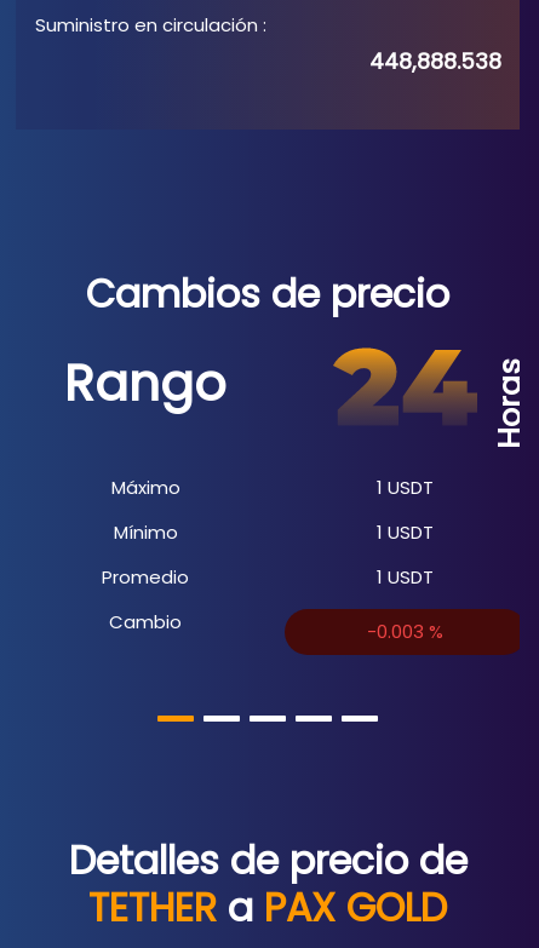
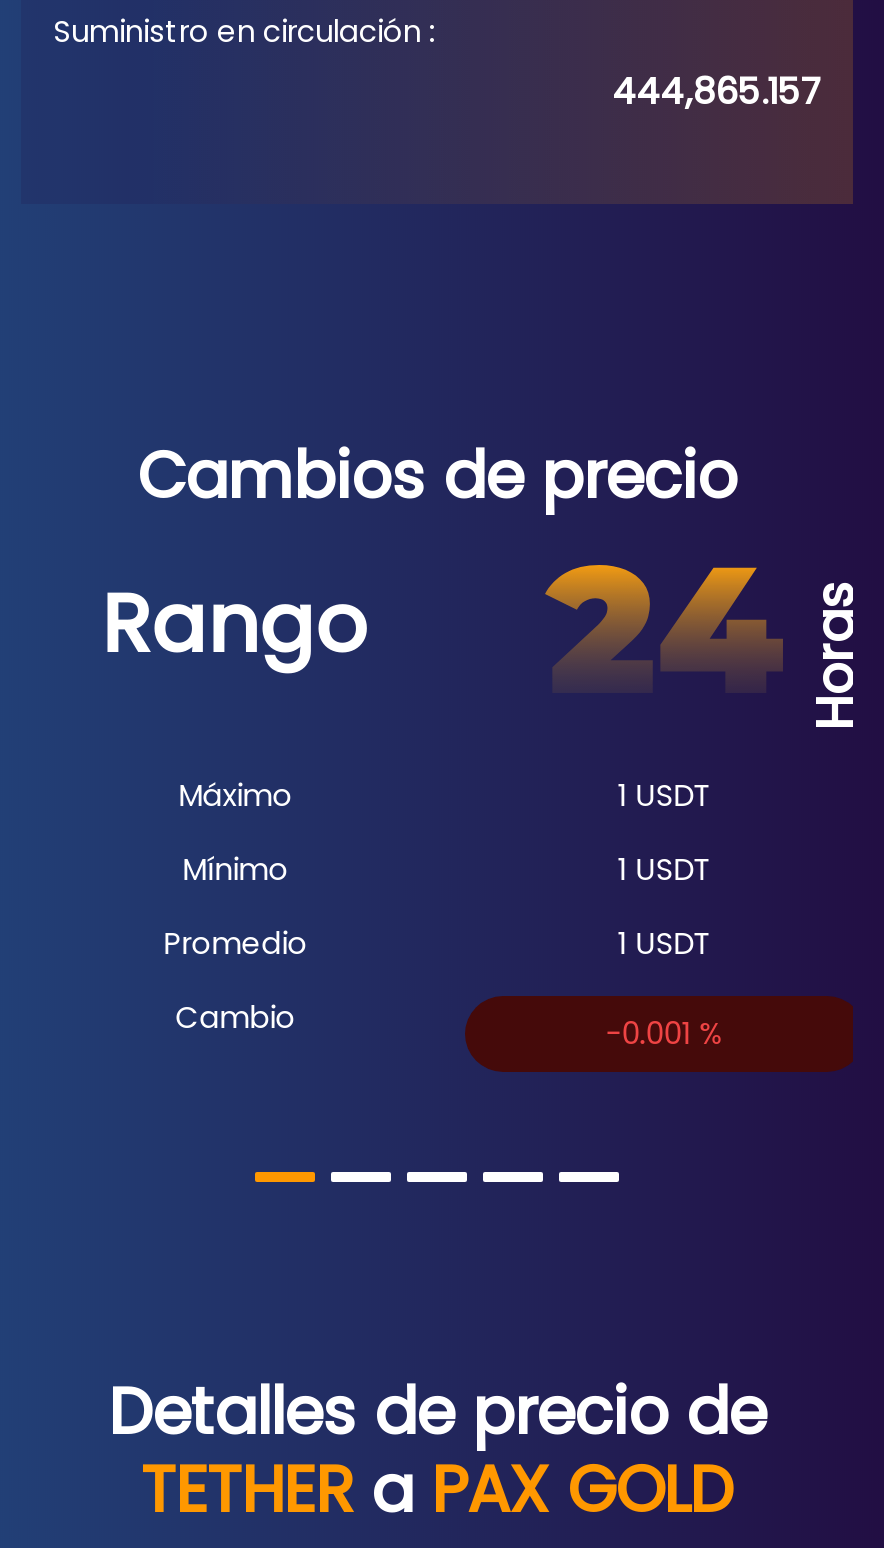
- 448,888.538
+ 444,865.157

- -0.003%
+ -0.001%
